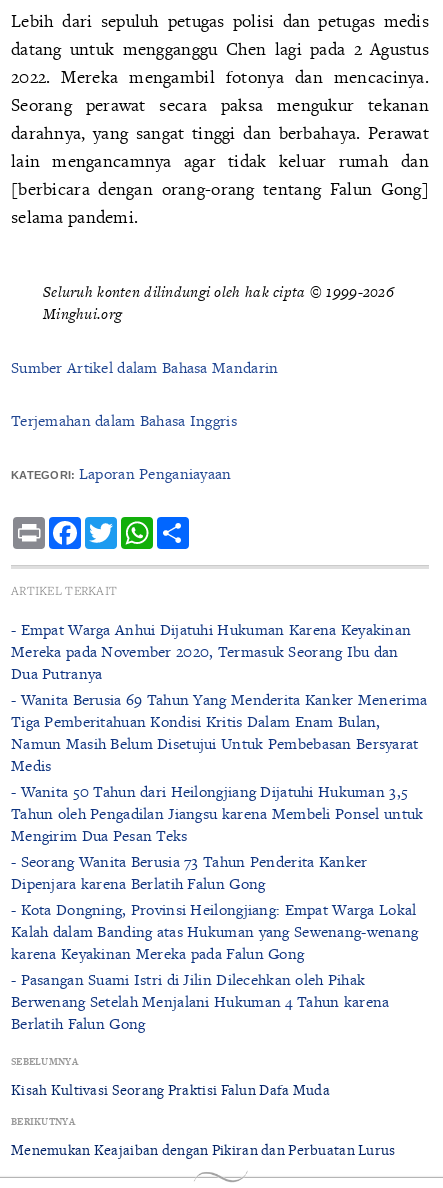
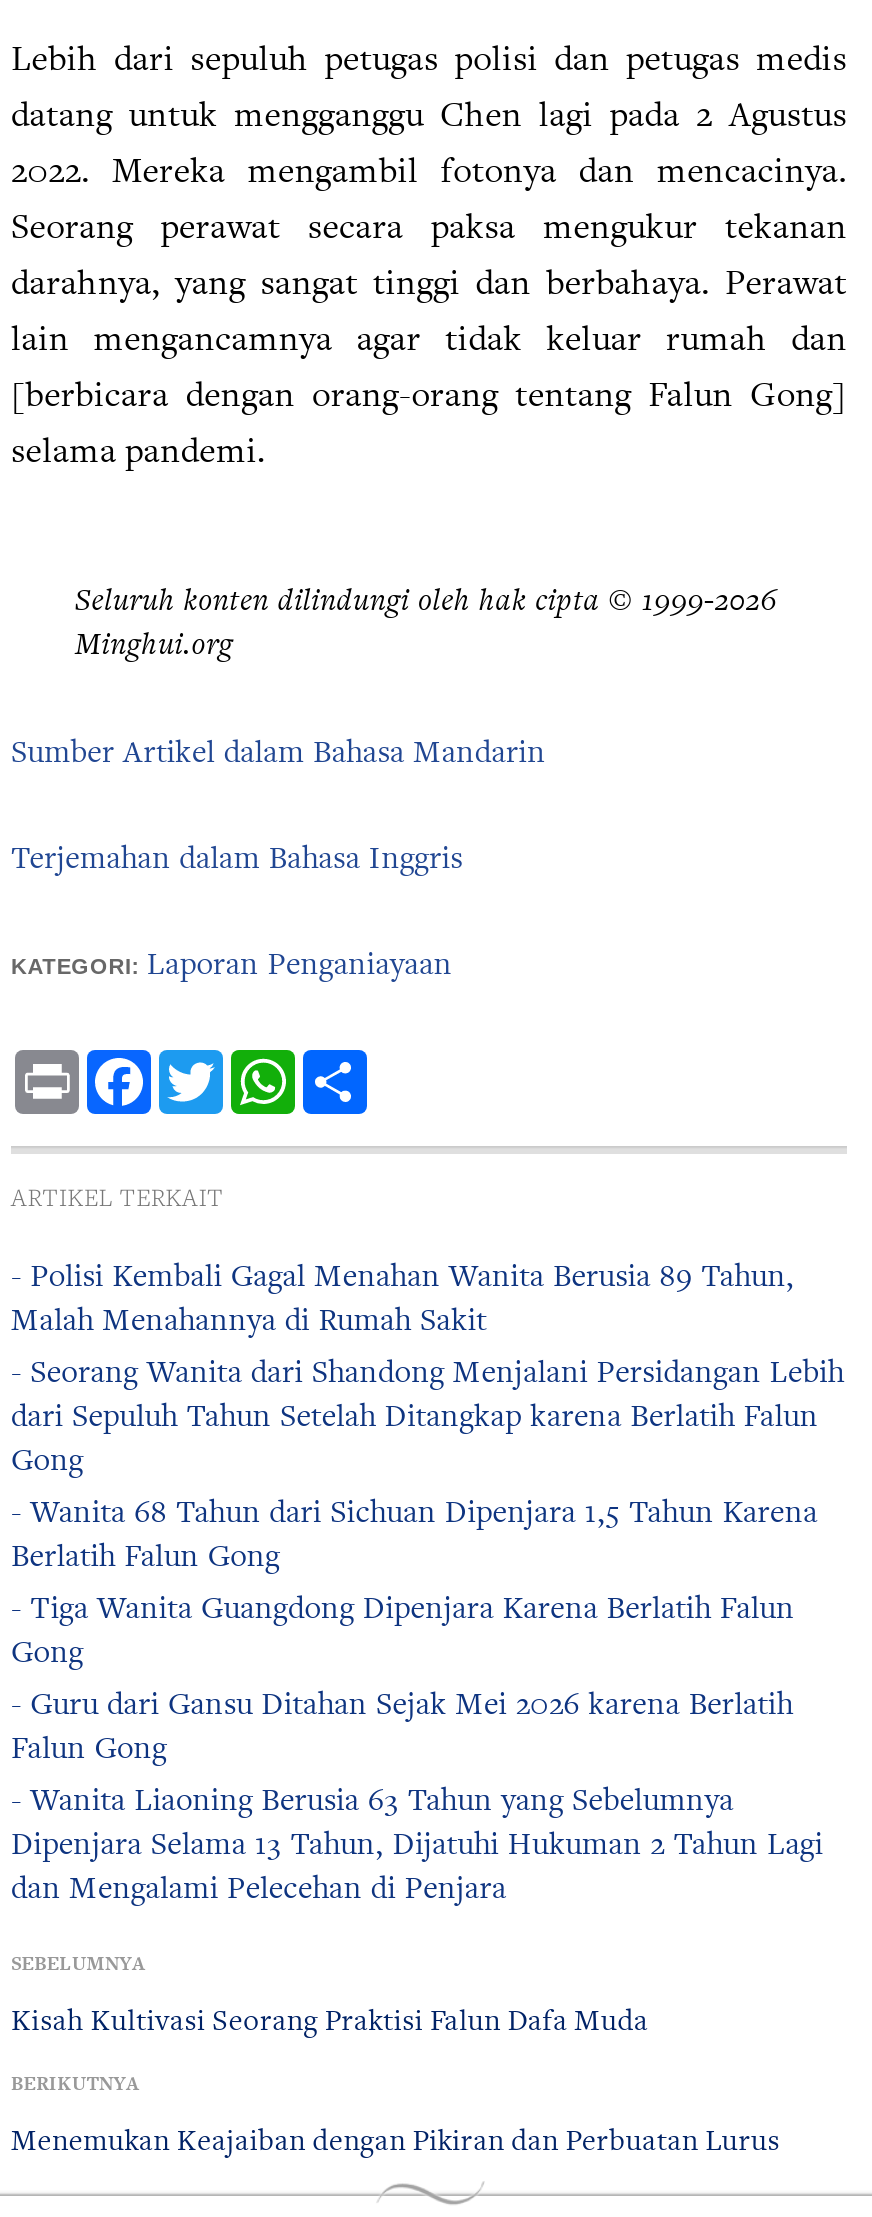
- - Empat Warga Anhui Dijatuhi Hukuman Karena Keyakinan
- Mereka pada November 2020, Termasuk Seorang Ibu dan
- Dua Putranya
- - Wanita Berusia 69 Tahun Yang Menderita Kanker Menerima
- Tiga Pemberitahuan Kondisi Kritis Dalam Enam Bulan,
- Namun Masih Belum Disetujui Untuk Pembebasan Bersyarat
- Medis
- - Wanita 50 Tahun dari Heilongjiang Dijatuhi Hukuman 3,5
- Tahun oleh Pengadilan Jiangsu karena Membeli Ponsel untuk
- Mengirim Dua Pesan Teks
- - Seorang Wanita Berusia 73 Tahun Penderita Kanker
- Dipenjara karena Berlatih Falun Gong
- - Kota Dongning, Provinsi Heilongjiang: Empat Warga Lokal
- Kalah dalam Banding atas Hukuman yang Sewenang-wenang
- karena Keyakinan Mereka pada Falun Gong
- - Pasangan Suami Istri di Jilin Dilecehkan oleh Pihak
- Berwenang Setelah Menjalani Hukuman 4 Tahun karena
+ - Polisi Kembali Gagal Menahan Wanita Berusia 89 Tahun,
+ Malah Menahannya di Rumah Sakit
+ - Seorang Wanita dari Shandong Menjalani Persidangan Lebih
+ dari Sepuluh Tahun Setelah Ditangkap karena Berlatih Falun
+ Gong
+ - Wanita 68 Tahun dari Sichuan Dipenjara 1,5 Tahun Karena

moved up: Berlatih Falun Gong

+ - Tiga Wanita Guangdong Dipenjara Karena Berlatih Falun
+ Gong
+ - Guru dari Gansu Ditahan Sejak Mei 2026 karena Berlatih
+ Falun Gong
+ - Wanita Liaoning Berusia 63 Tahun yang Sebelumnya
+ Dipenjara Selama 13 Tahun, Dijatuhi Hukuman 2 Tahun Lagi
+ dan Mengalami Pelecehan di Penjara
